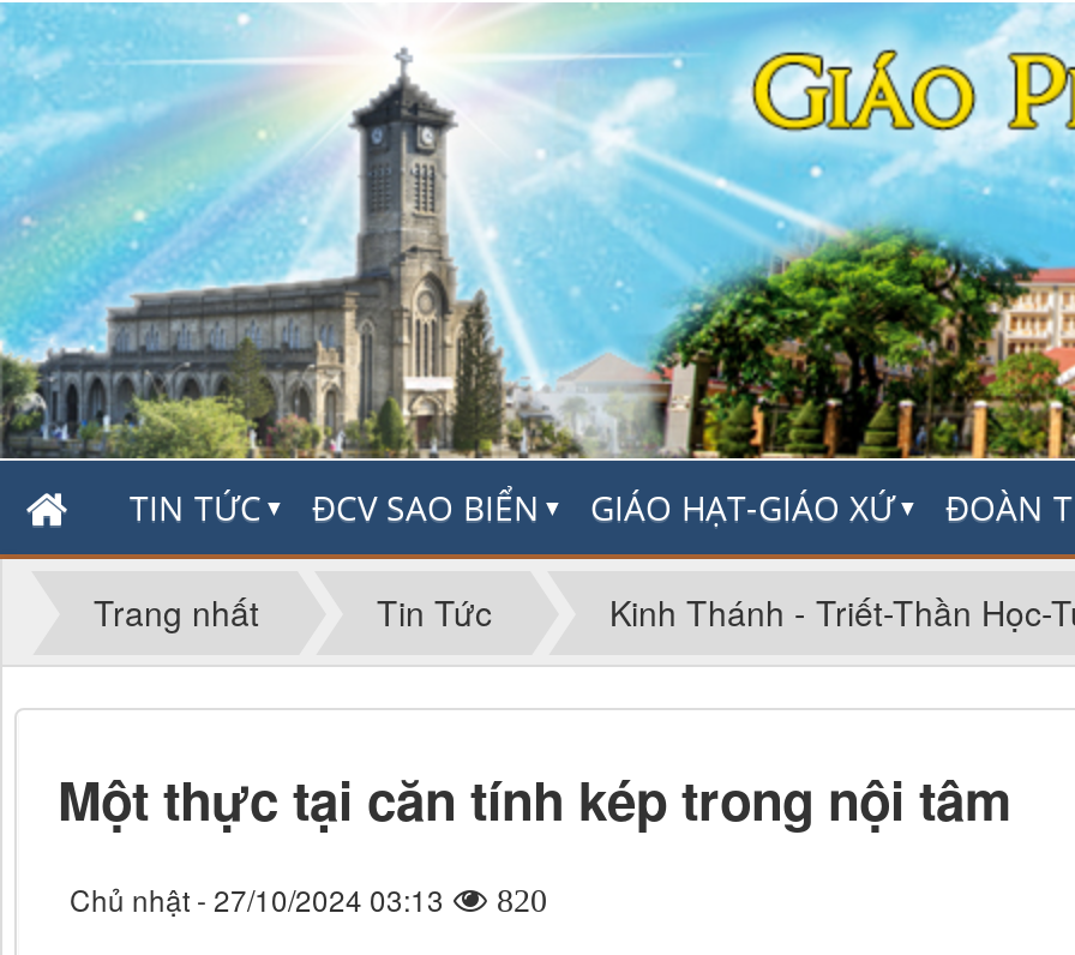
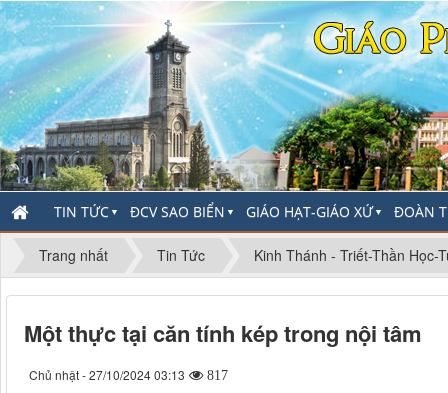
- Chủ nhật - 27/10/2024 03:13 820
+ Chủ nhật - 27/10/2024 03:13 817
